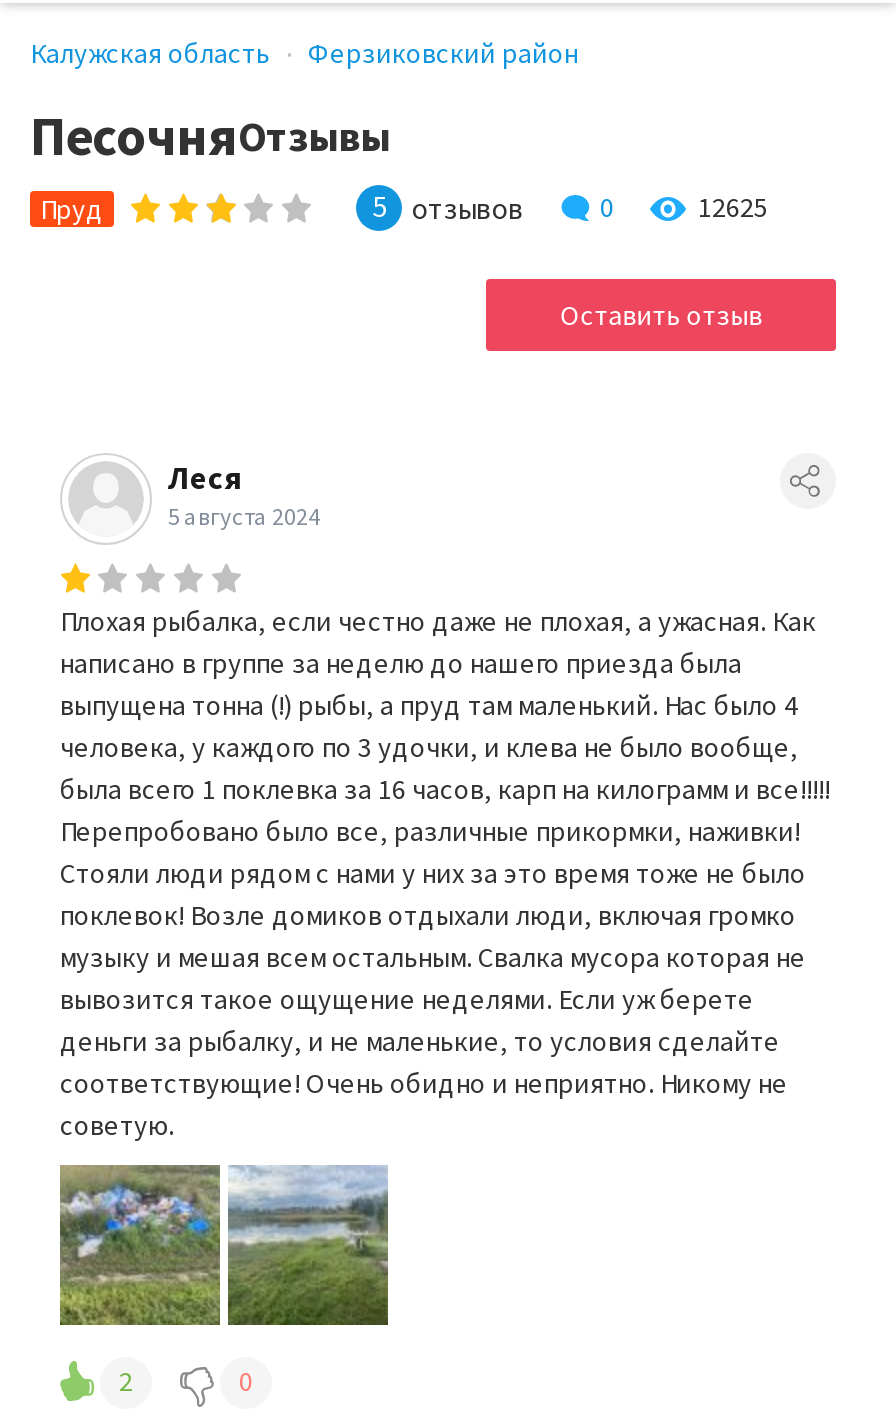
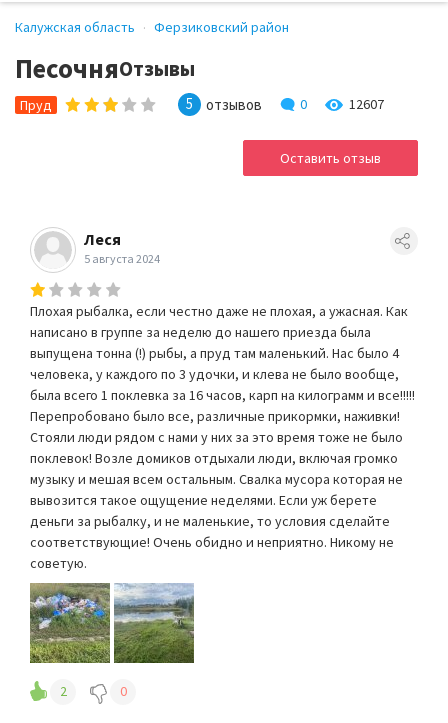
- 12625
+ 12607
